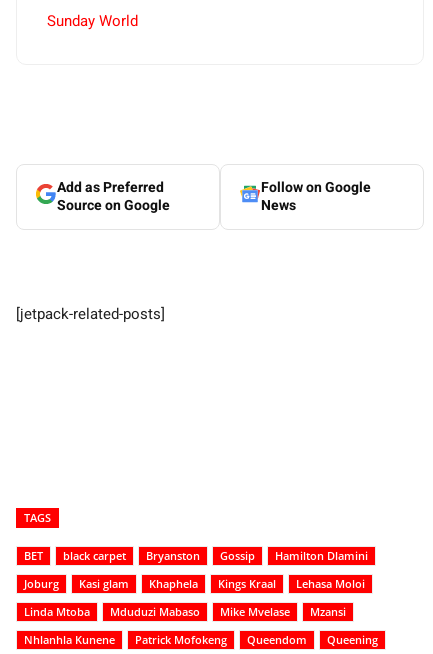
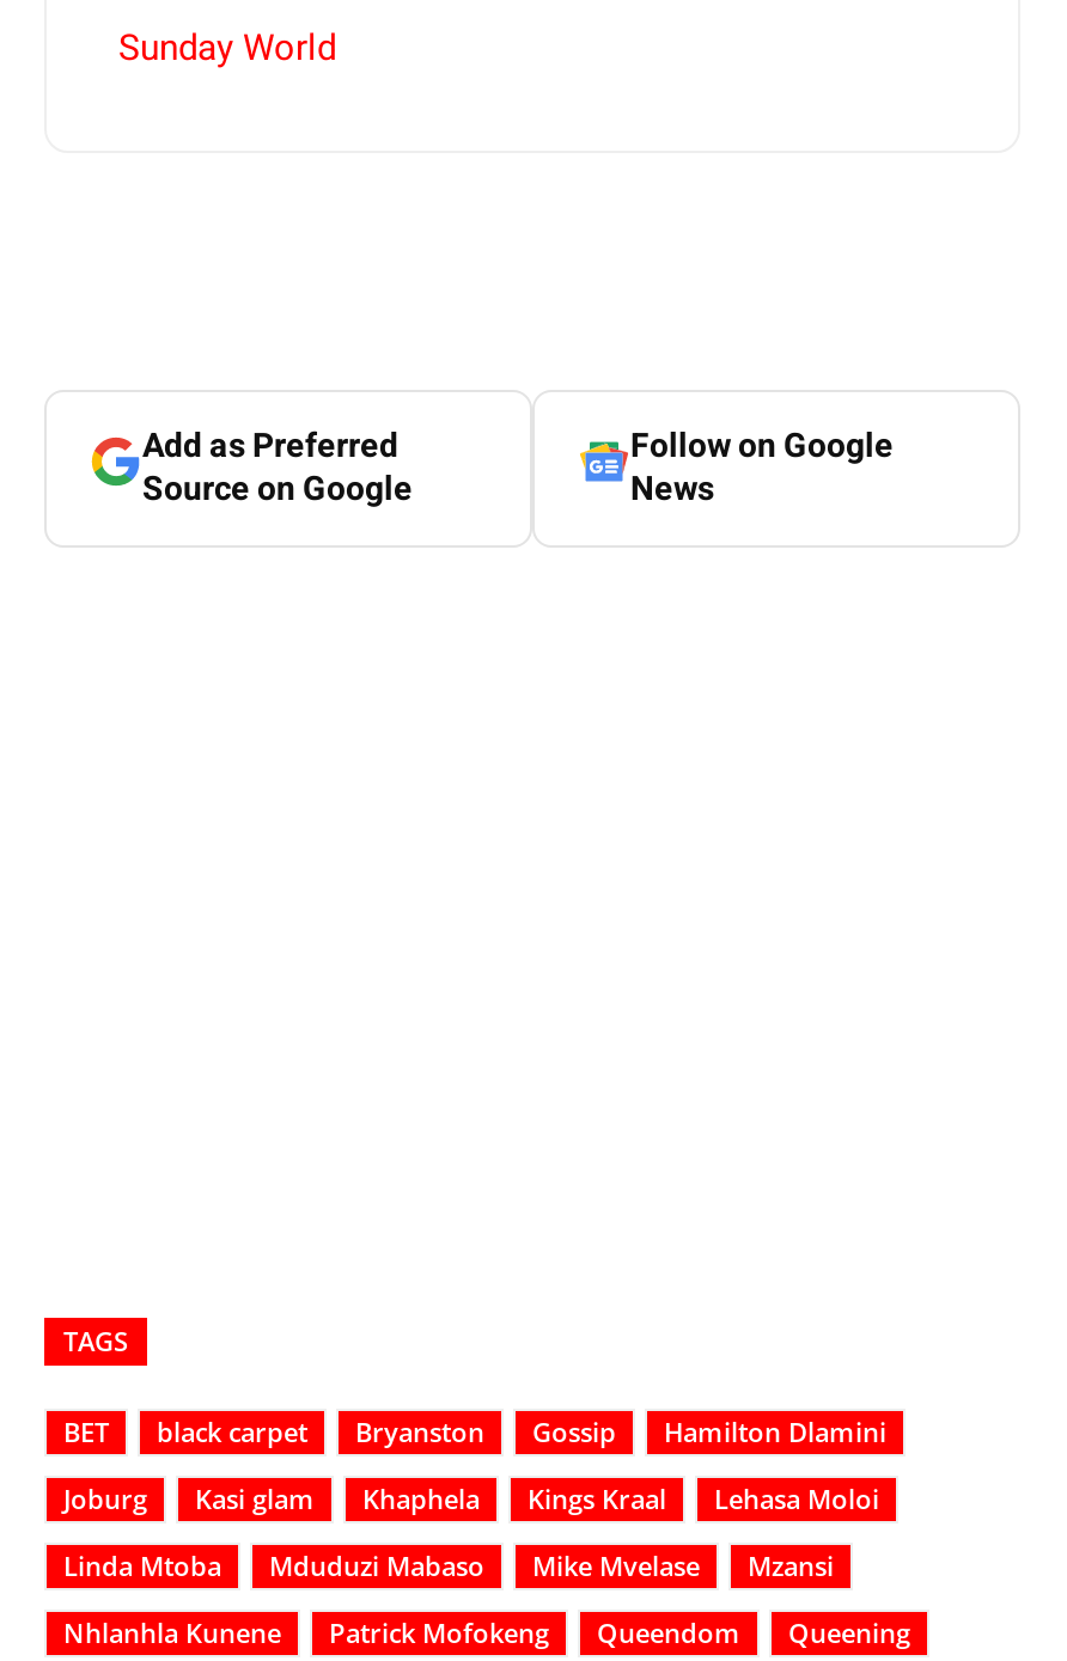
- [jetpack-related-posts]
